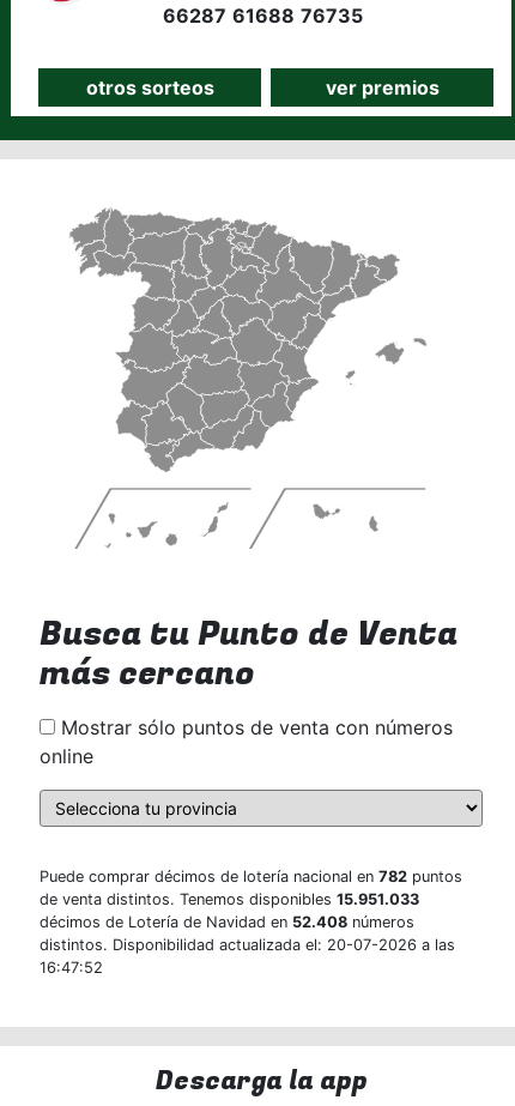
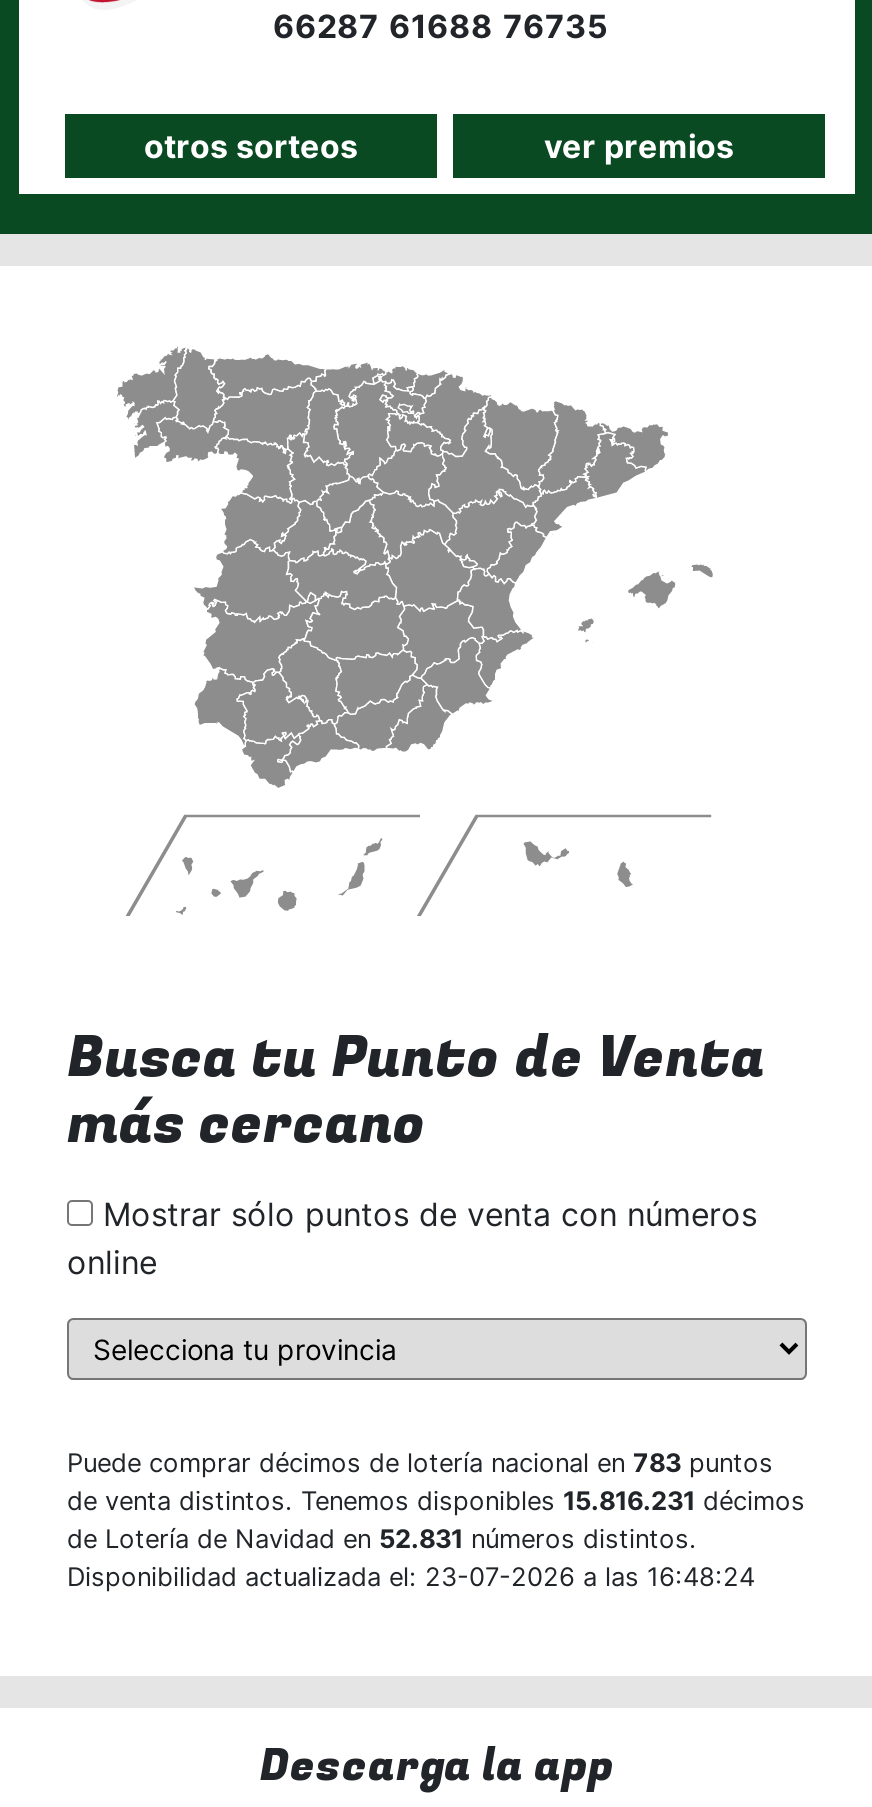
- Puede comprar décimos de lotería nacional en 782 puntos
- de venta distintos. Tenemos disponibles 15.951.033
- décimos de Lotería de Navidad en 52.408 números
- distintos. Disponibilidad actualizada el: 20-07-2026 a las
- 16:47:52
+ Puede comprar décimos de lotería nacional en 783 puntos
+ de venta distintos. Tenemos disponibles 15.816.231 décimos
+ de Lotería de Navidad en 52.831 números distintos.
+ Disponibilidad actualizada el: 23-07-2026 a las 16:48:24
